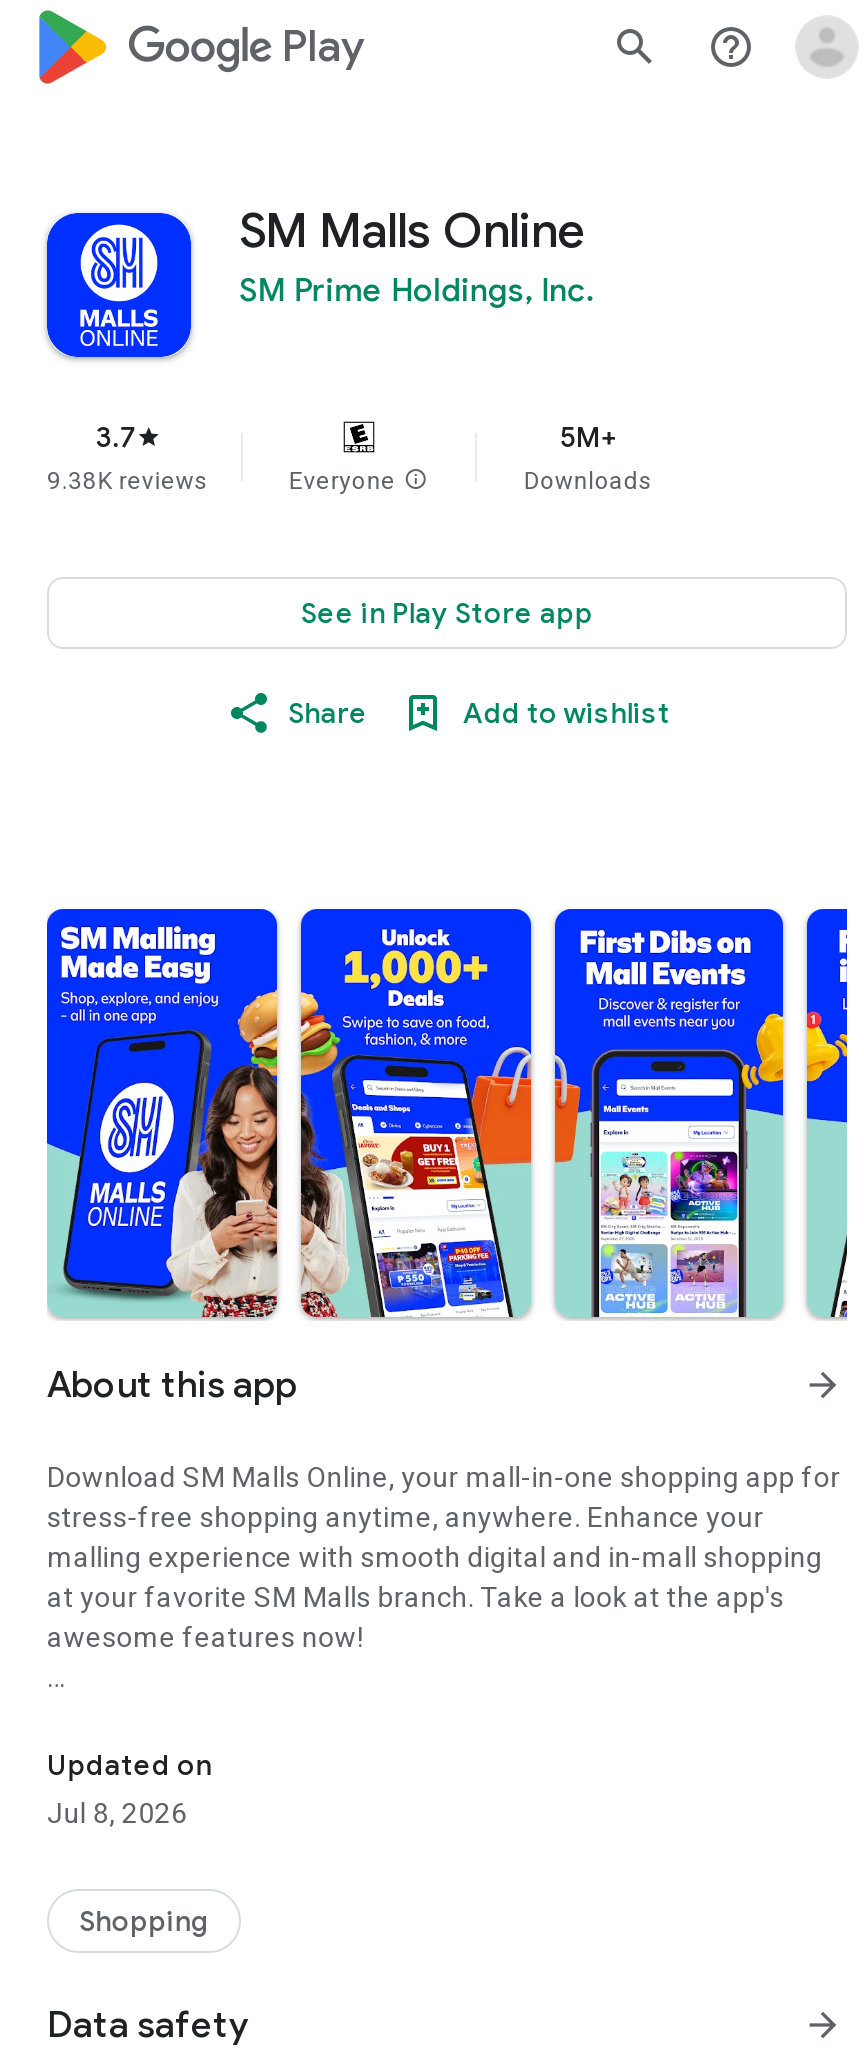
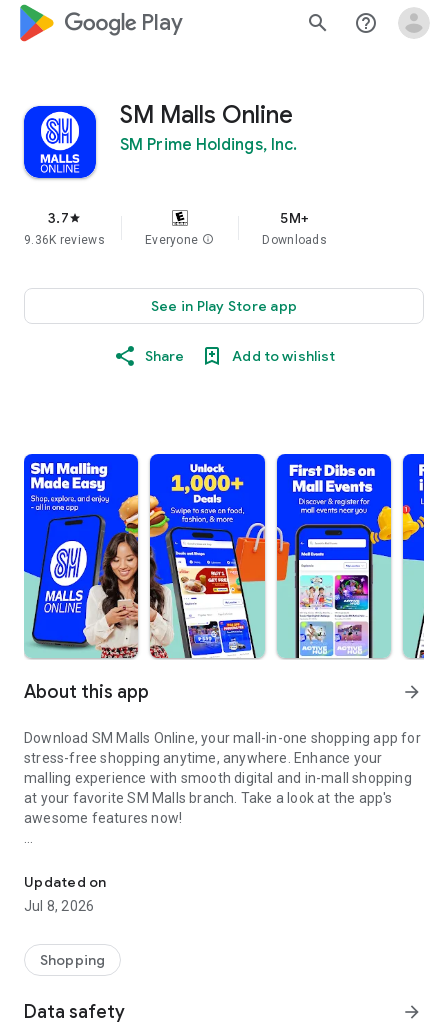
- 9.38K reviews
+ 9.36K reviews
